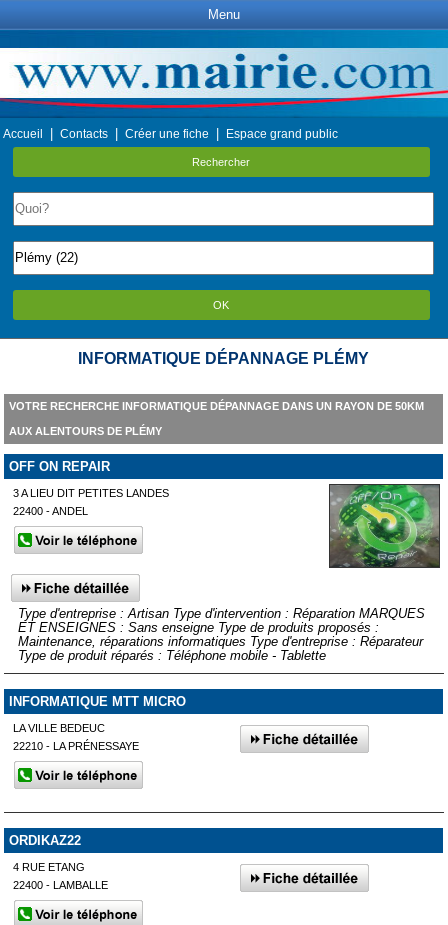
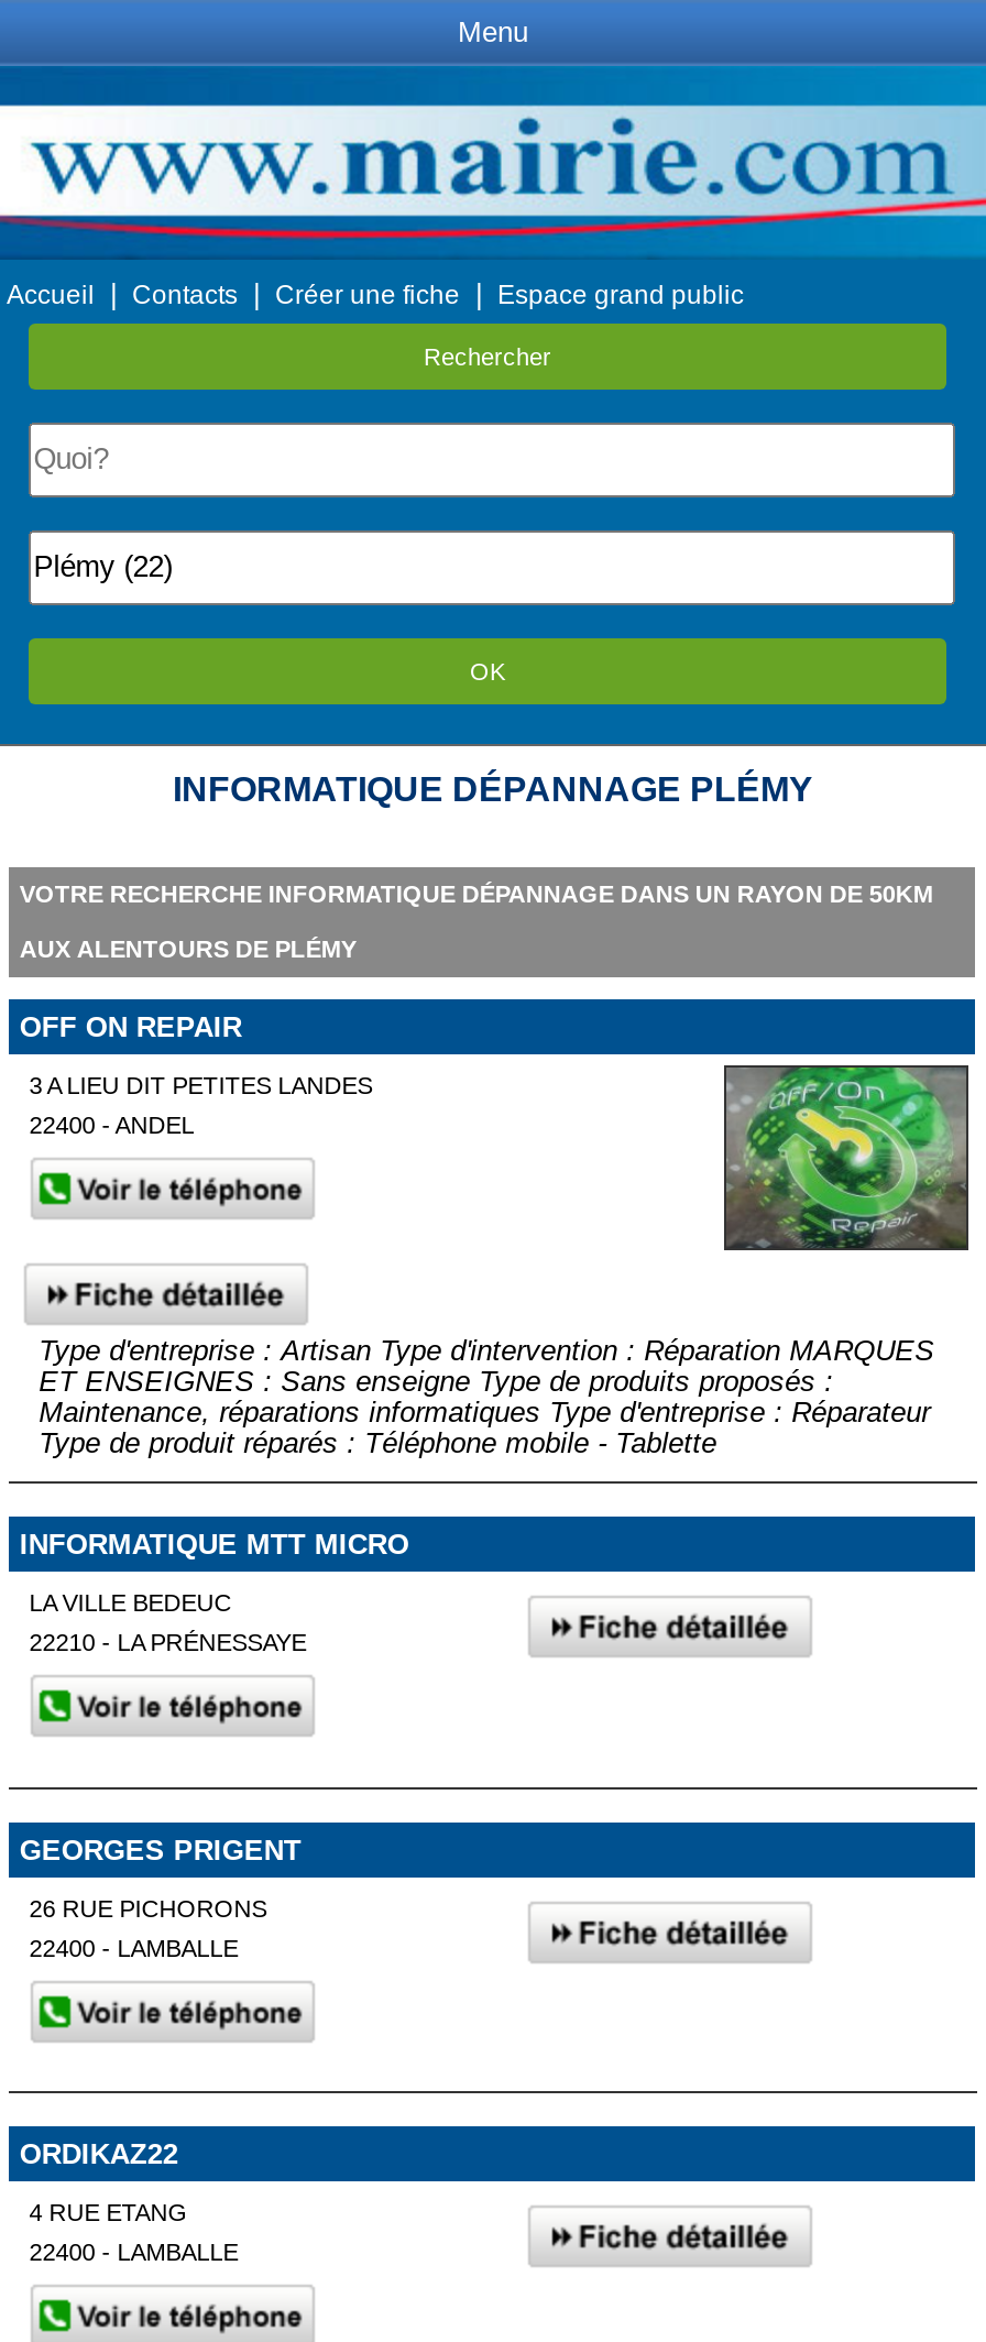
+ GEORGES PRIGENT
+ 26 RUE PICHORONS
+ 22400 - LAMBALLE
